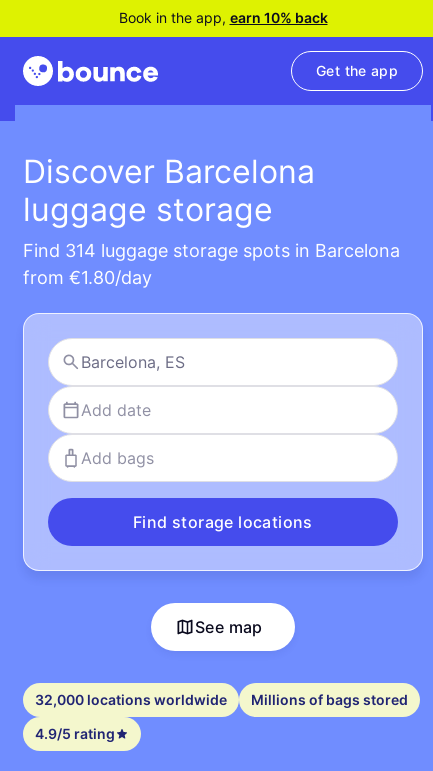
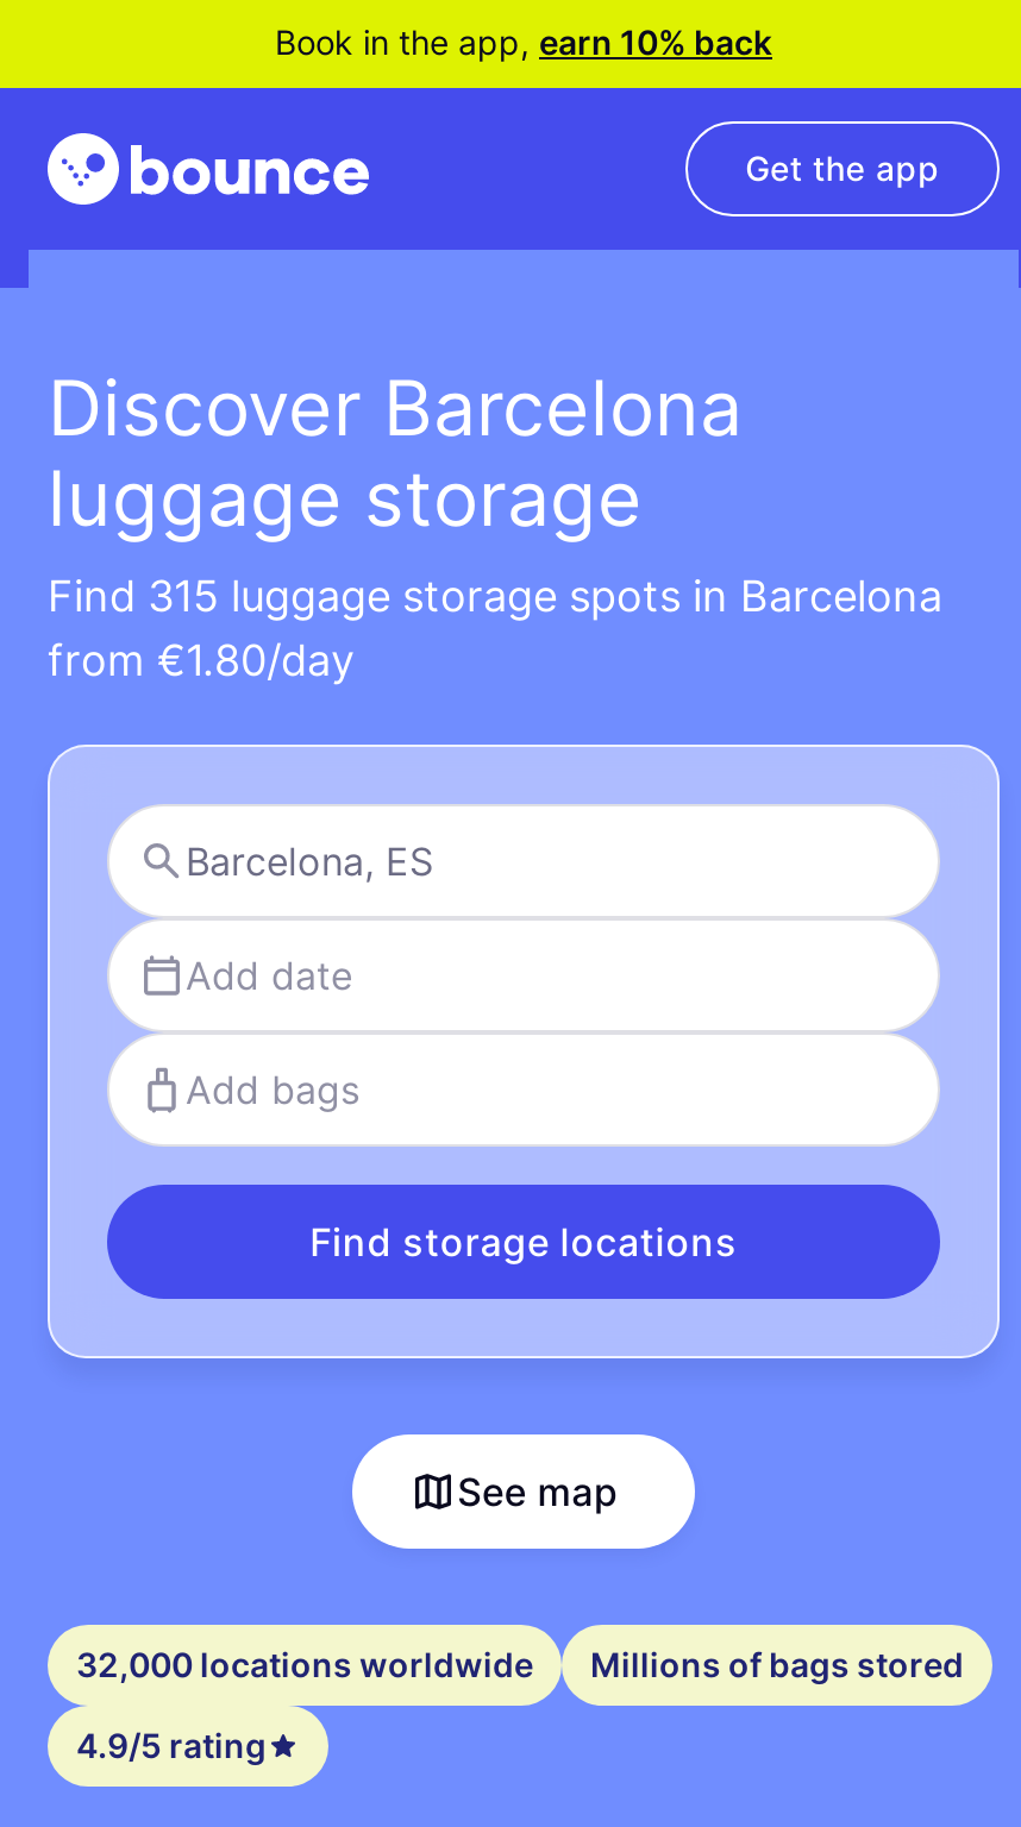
- Find 314 luggage storage spots in Barcelona
+ Find 315 luggage storage spots in Barcelona
